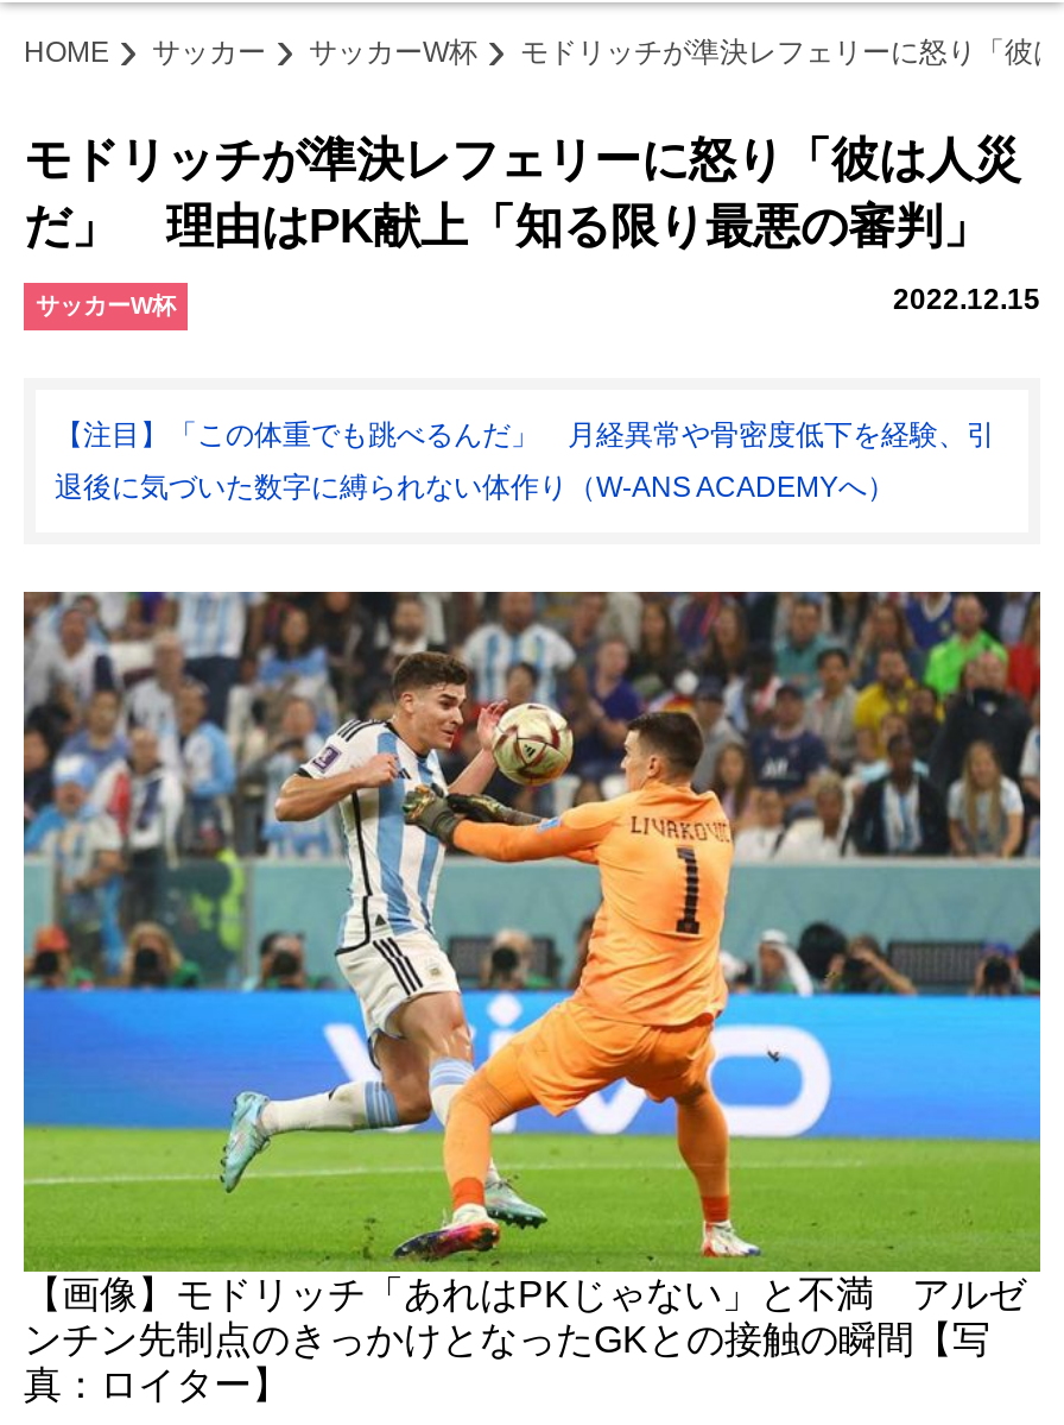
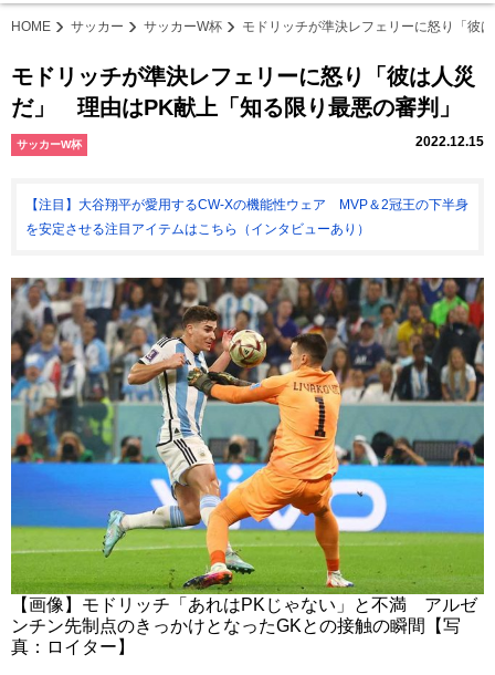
- 【注目】「この体重でも跳べるんだ」 月経異常や骨密度低下を経験、引
+ 【注目】大谷翔平が愛用するCW-Xの機能性ウェア MVP＆2冠王の下半身

- 退後に気づいた数字に縛られない体作り（W-ANS ACADEMYへ）
+ を安定させる注目アイテムはこちら（インタビューあり）
